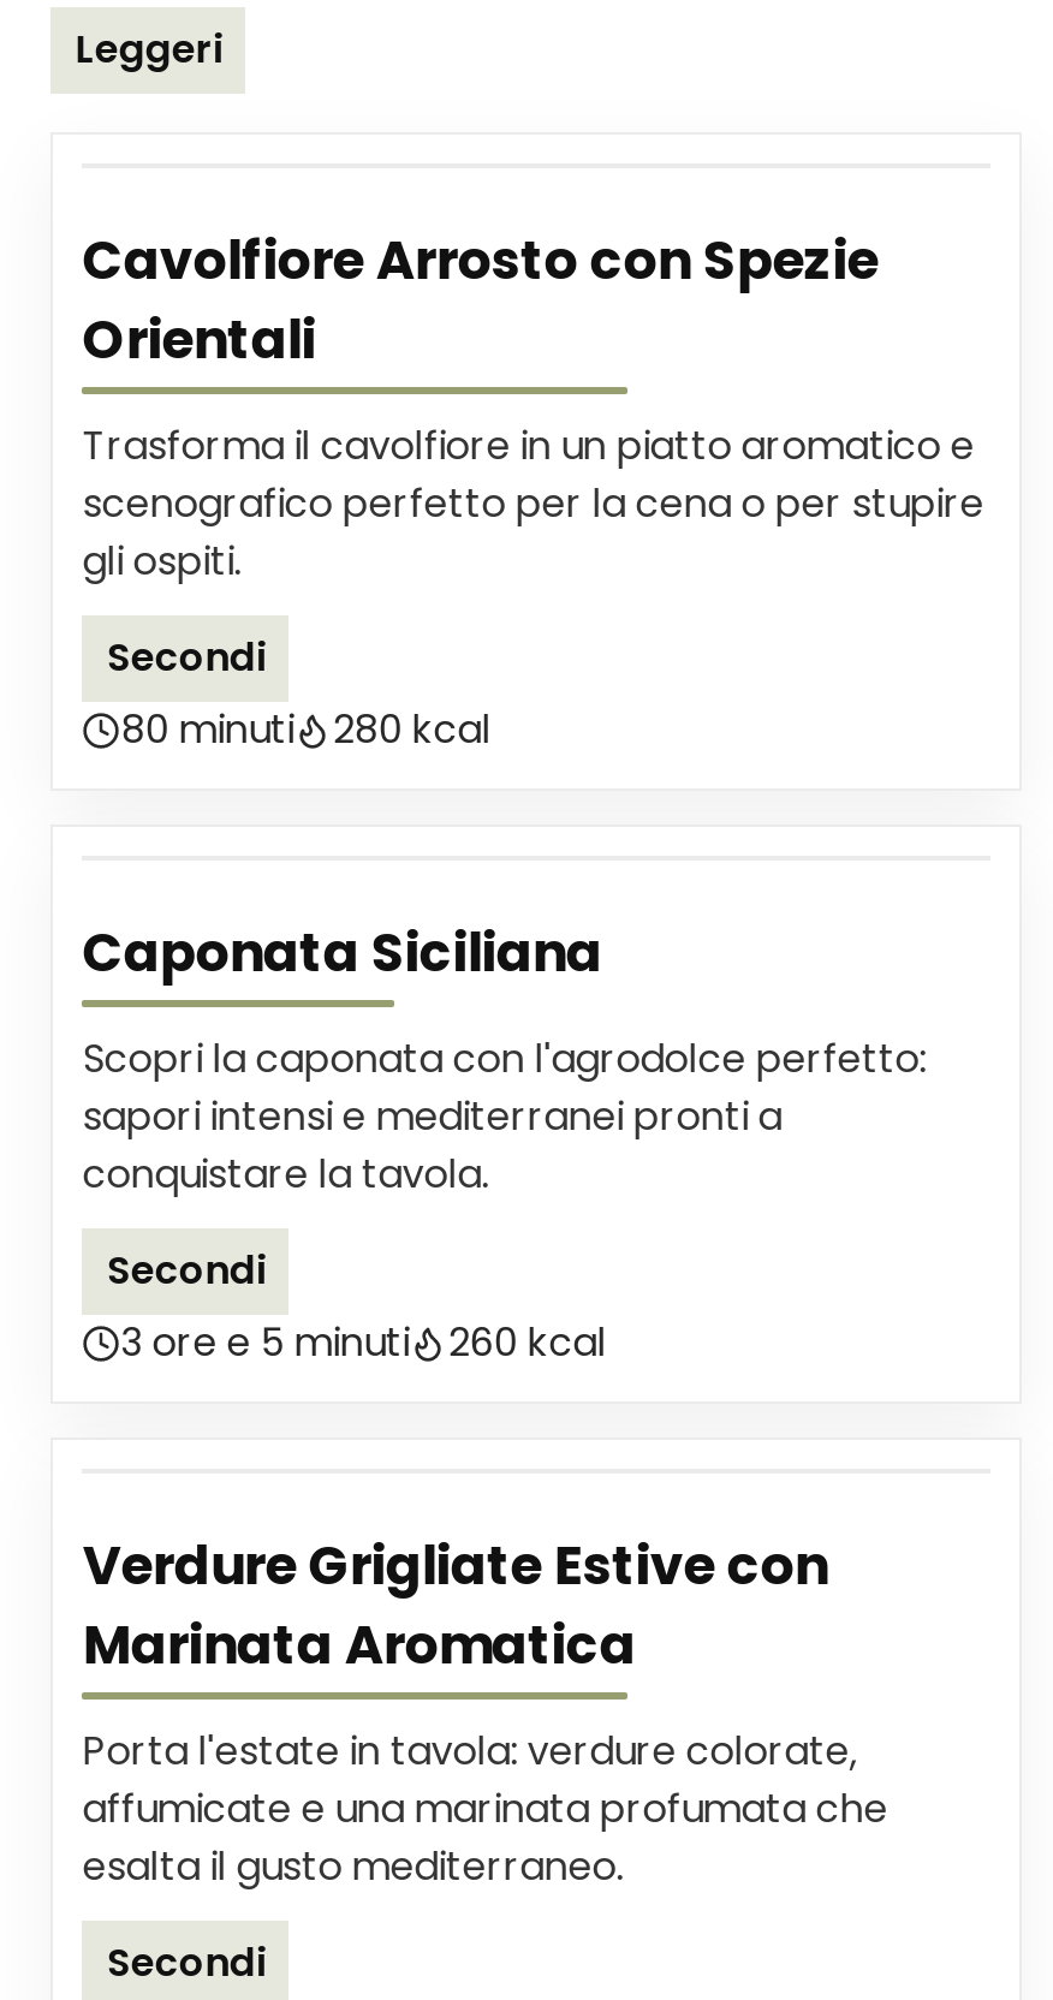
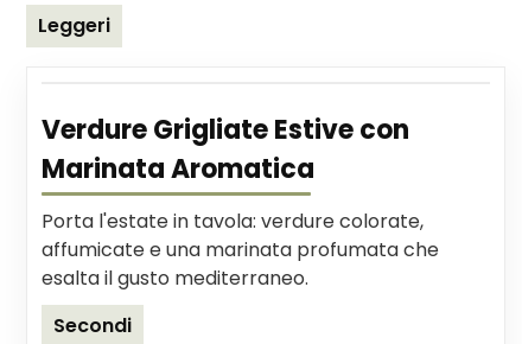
- Cavolfiore Arrosto con Spezie
- Orientali
- Trasforma il cavolfiore in un piatto aromatico e
- scenografico perfetto per la cena o per stupire
- gli ospiti.
- Secondi
- 80 minuti
- 280 kcal
- Caponata Siciliana
- Scopri la caponata con l'agrodolce perfetto:
- sapori intensi e mediterranei pronti a
- conquistare la tavola.
- Secondi
- 3 ore e 5 minuti
- 260 kcal
